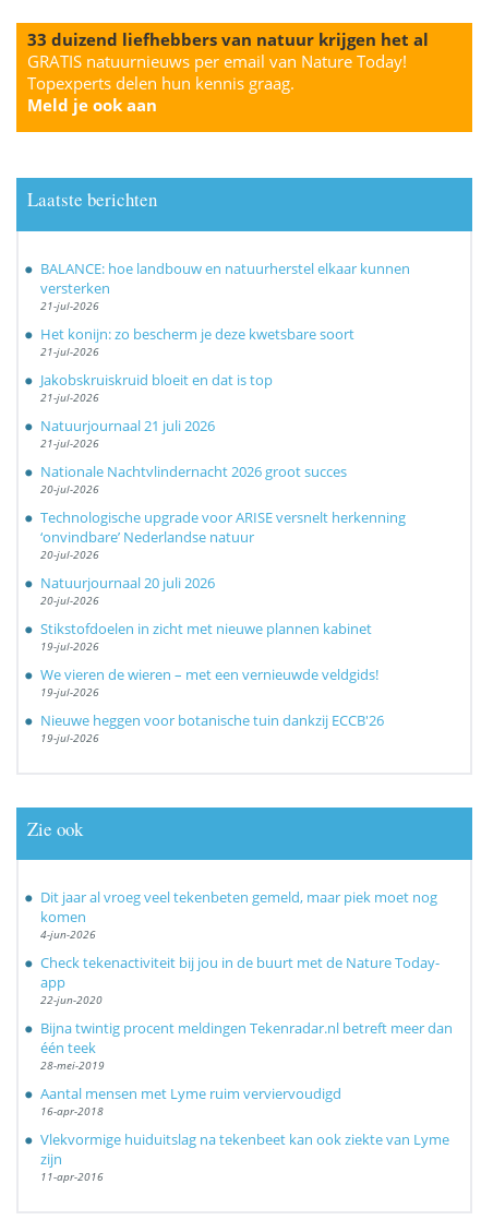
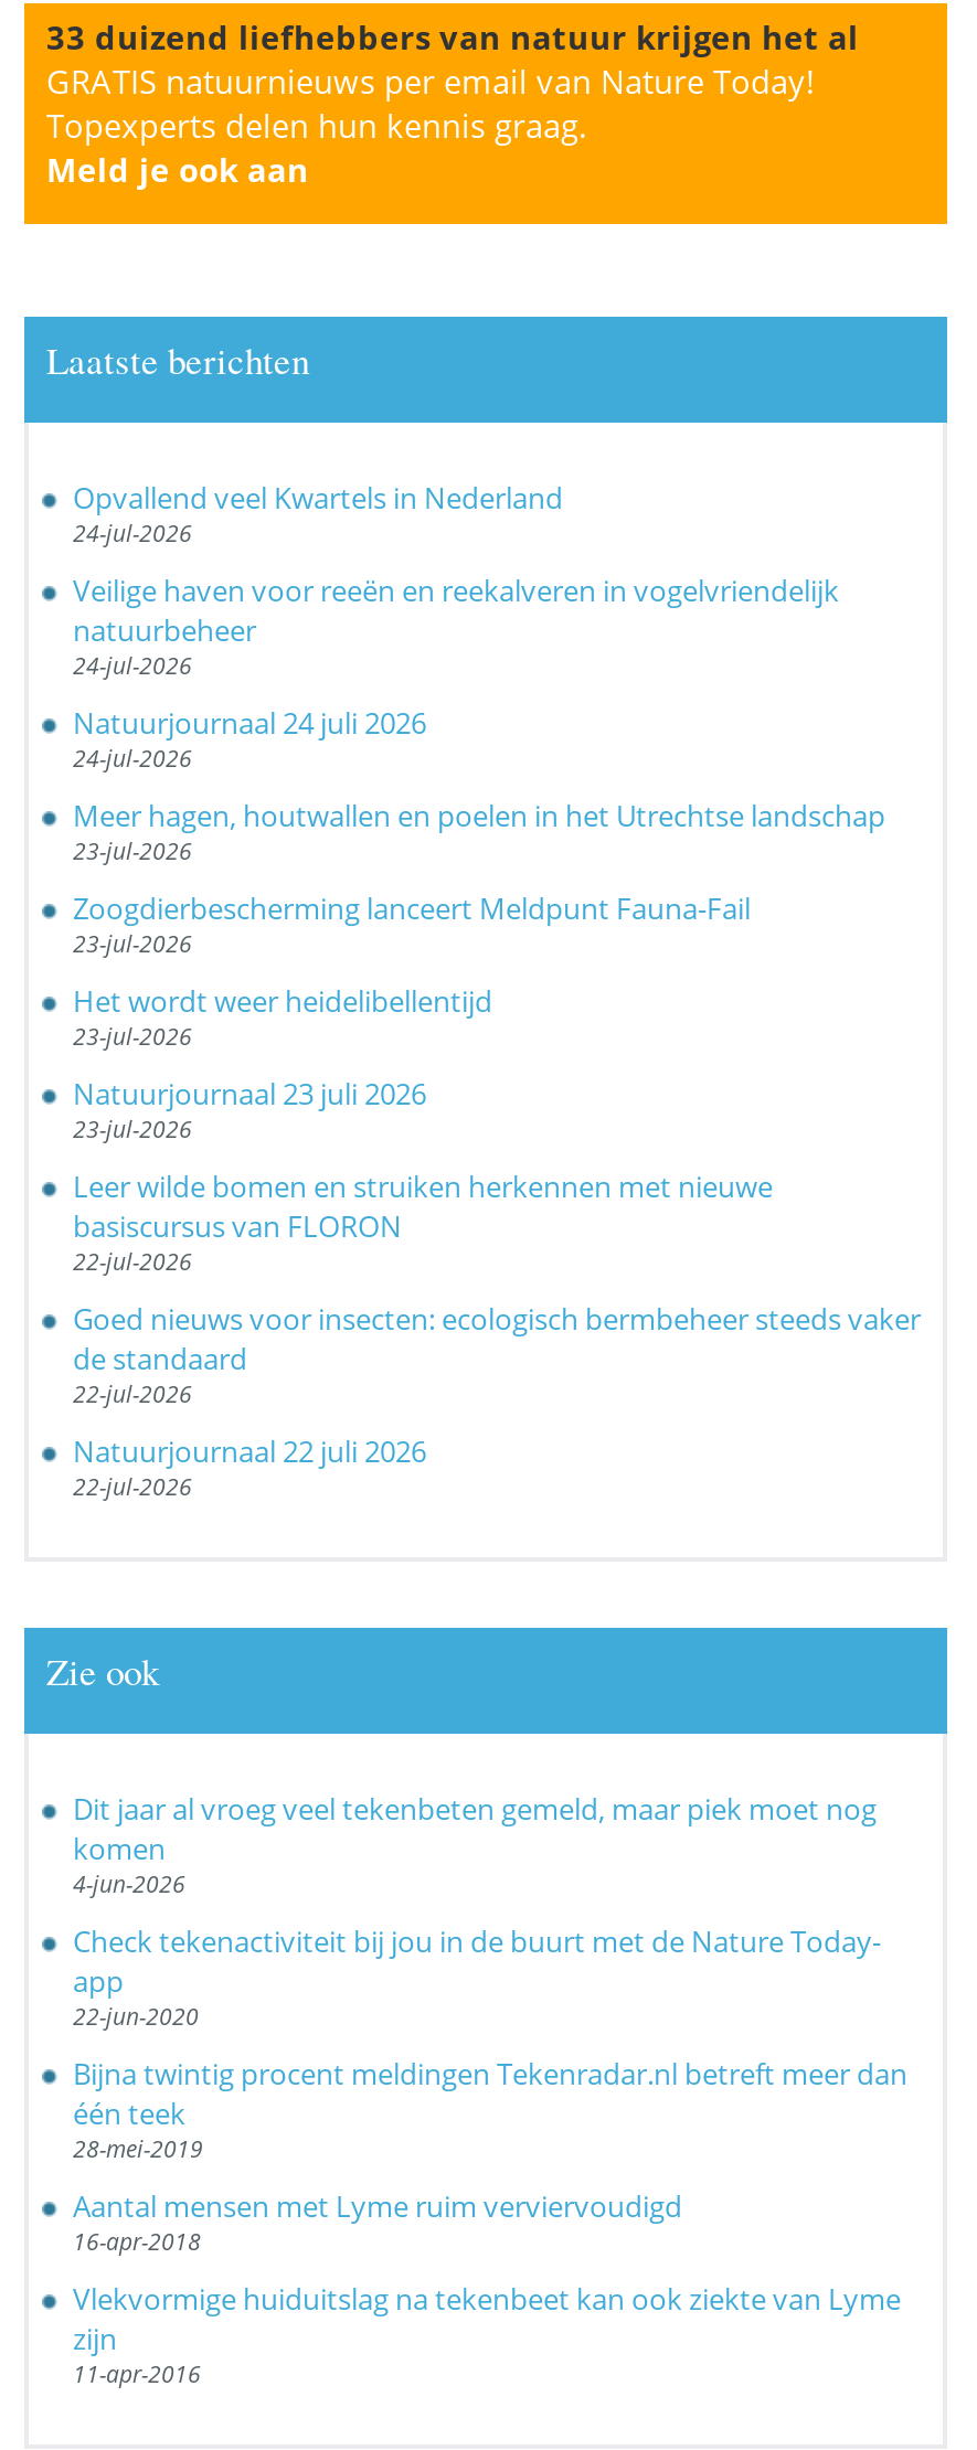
- BALANCE: hoe landbouw en natuurherstel elkaar kunnen
- versterken
- 21-jul-2026
+ Opvallend veel Kwartels in Nederland
+ 24-jul-2026

- Het konijn: zo bescherm je deze kwetsbare soort
- 21-jul-2026
+ Veilige haven voor reeën en reekalveren in vogelvriendelijk
+ natuurbeheer
+ 24-jul-2026

- Jakobskruiskruid bloeit en dat is top
- 21-jul-2026
+ Natuurjournaal 24 juli 2026
+ 24-jul-2026

- Natuurjournaal 21 juli 2026
- 21-jul-2026
+ Meer hagen, houtwallen en poelen in het Utrechtse landschap
+ 23-jul-2026

- Nationale Nachtvlindernacht 2026 groot succes
- 20-jul-2026
+ Zoogdierbescherming lanceert Meldpunt Fauna-Fail
+ 23-jul-2026

- Technologische upgrade voor ARISE versnelt herkenning
- ‘onvindbare’ Nederlandse natuur
- 20-jul-2026
+ Het wordt weer heidelibellentijd
+ 23-jul-2026

- Natuurjournaal 20 juli 2026
- 20-jul-2026
+ Natuurjournaal 23 juli 2026
+ 23-jul-2026

- Stikstofdoelen in zicht met nieuwe plannen kabinet
- 19-jul-2026
+ Leer wilde bomen en struiken herkennen met nieuwe
+ basiscursus van FLORON
+ 22-jul-2026

- We vieren de wieren – met een vernieuwde veldgids!
- 19-jul-2026
+ Goed nieuws voor insecten: ecologisch bermbeheer steeds vaker
+ de standaard
+ 22-jul-2026

- Nieuwe heggen voor botanische tuin dankzij ECCB'26
- 19-jul-2026
+ Natuurjournaal 22 juli 2026
+ 22-jul-2026
